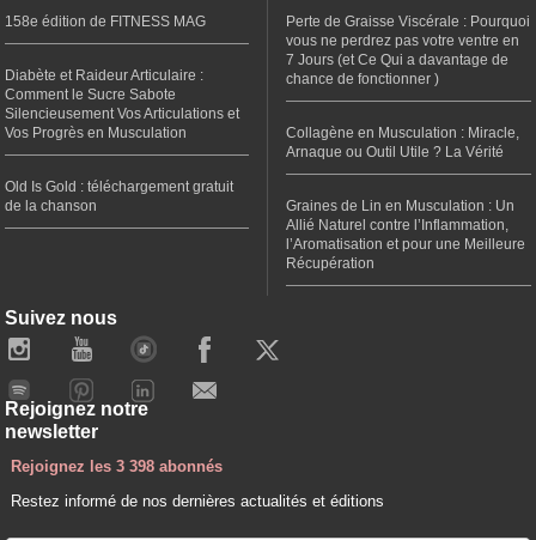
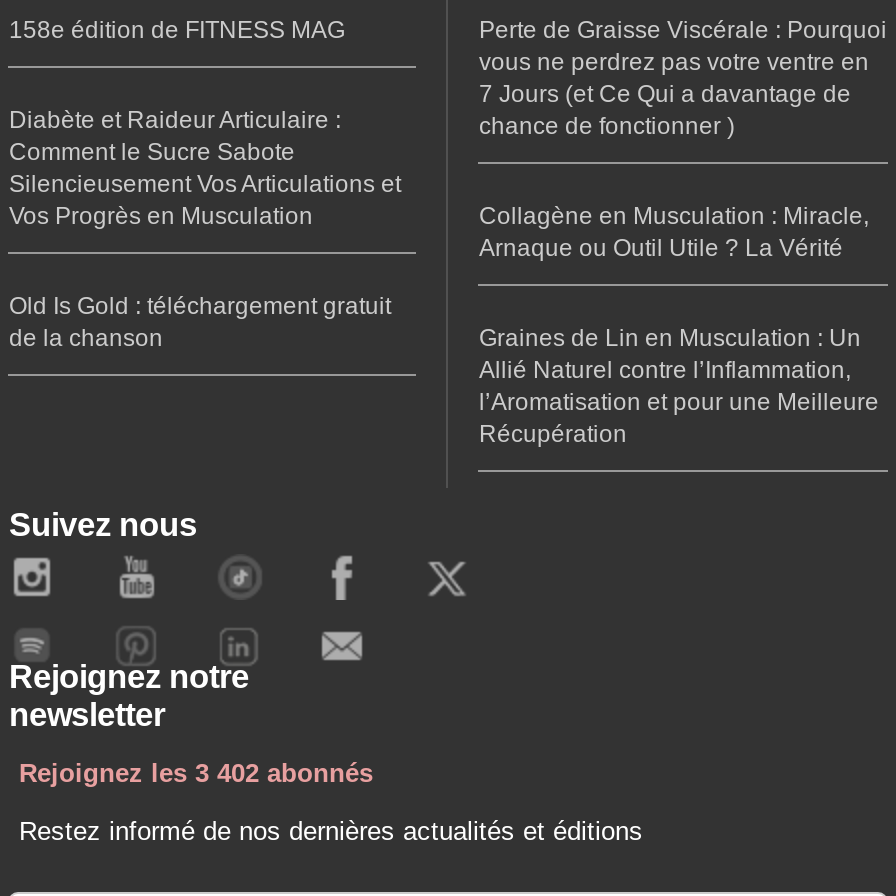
- Rejoignez les 3 398 abonnés
+ Rejoignez les 3 402 abonnés
